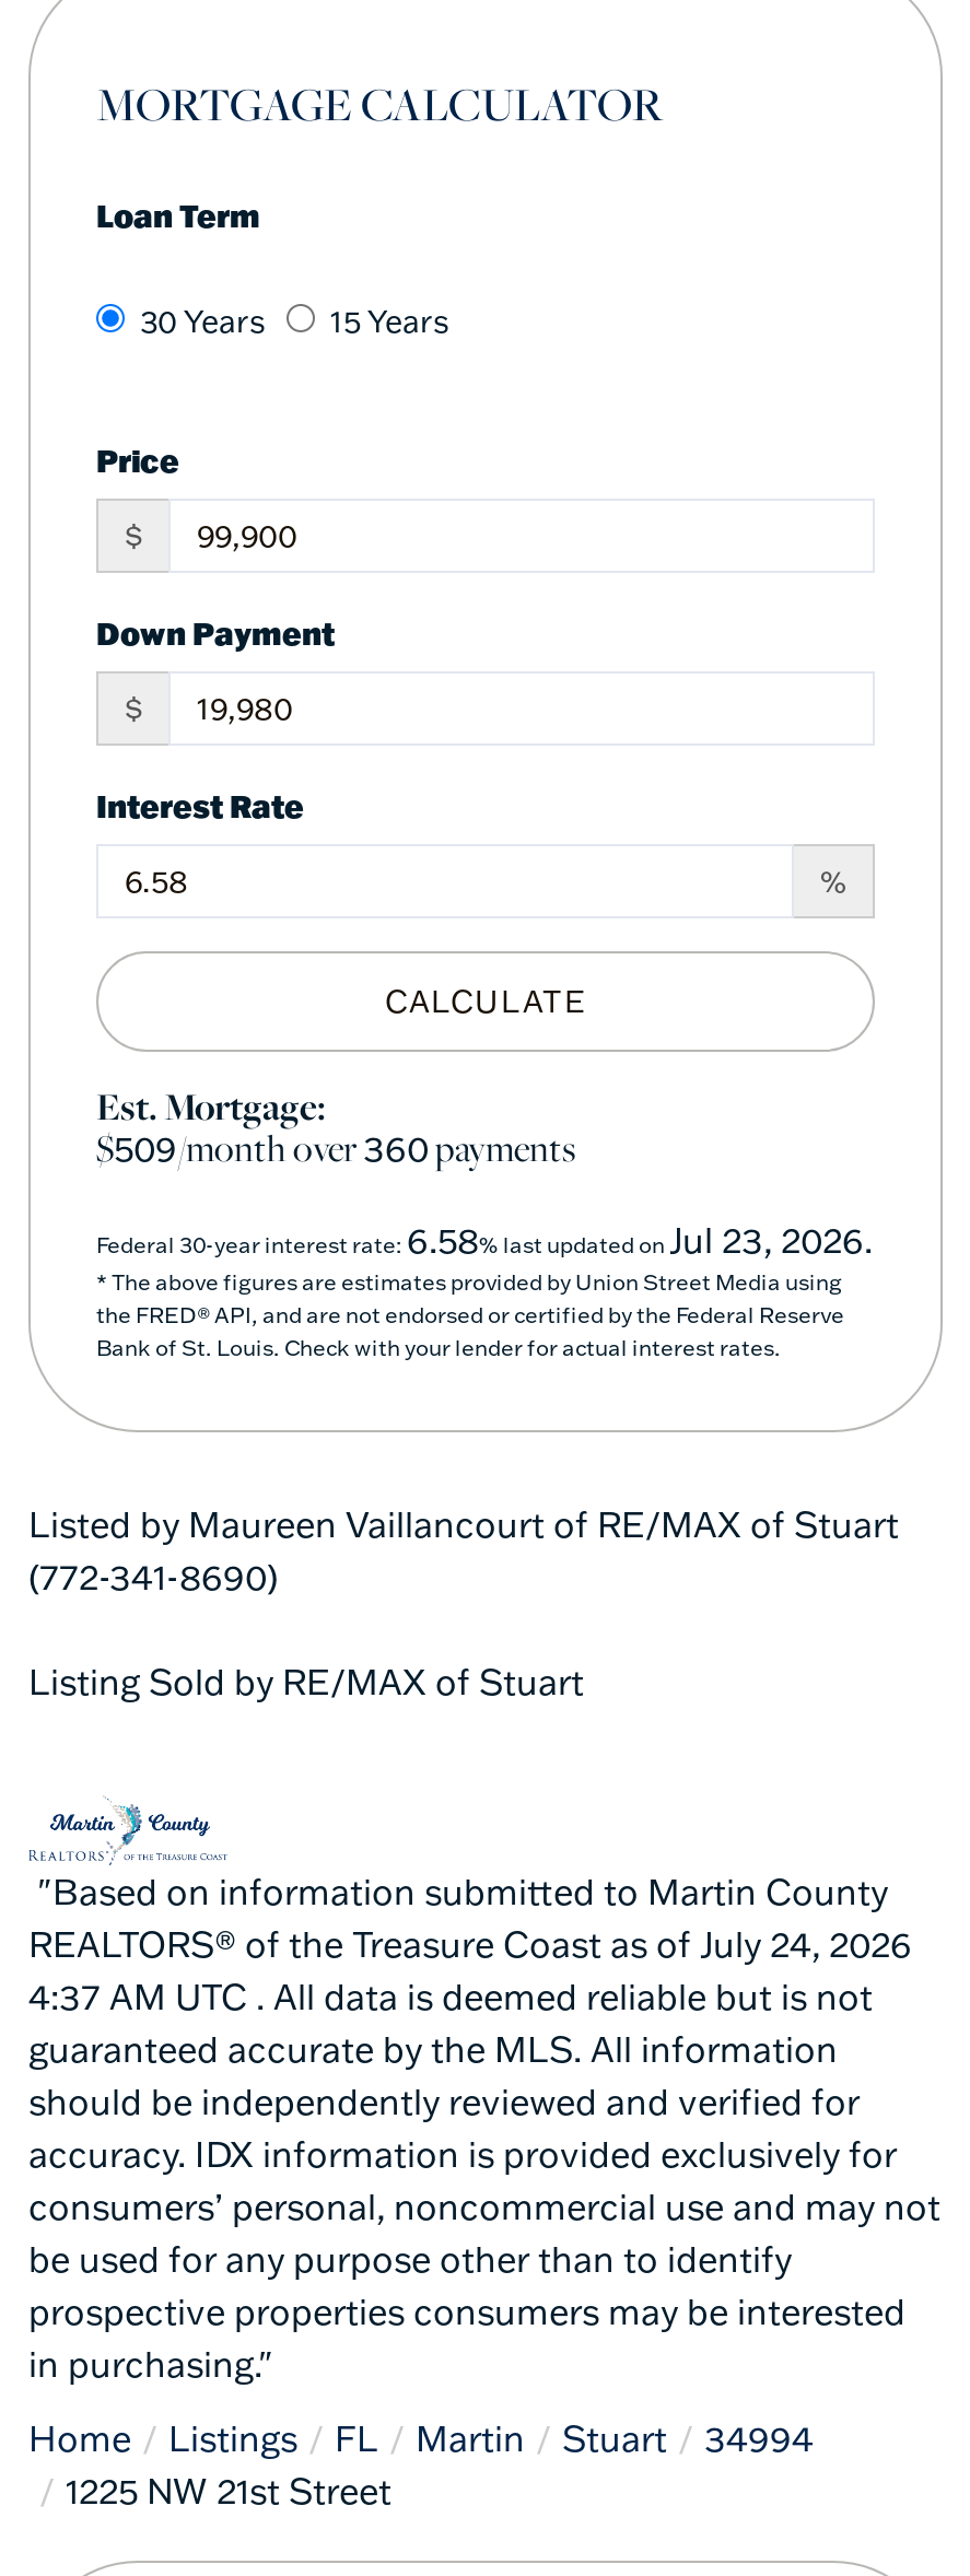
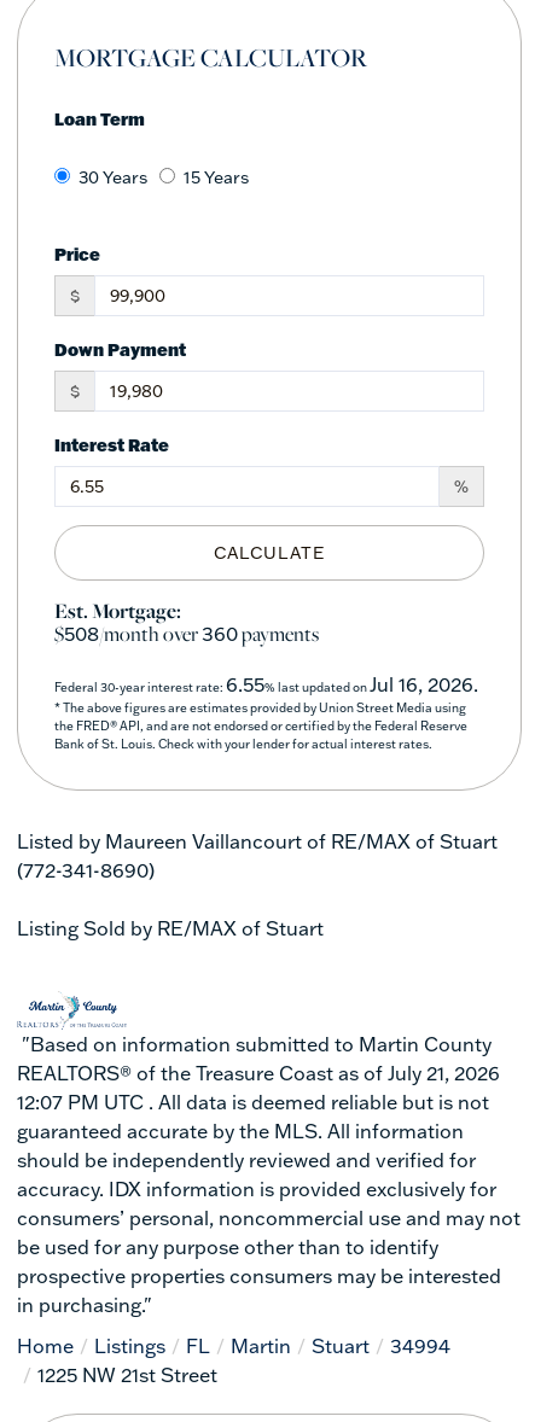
- $509/month over360payments
+ $508/month over360payments

- Federal 30-year interest rate: 6.58% last updated on Jul 23, 2026.
+ Federal 30-year interest rate: 6.55% last updated on Jul 16, 2026.

- REALTORS® of the Treasure Coast as of July 24, 2026
+ REALTORS® of the Treasure Coast as of July 21, 2026

- 4:37 AM UTC . All data is deemed reliable but is not
+ 12:07 PM UTC . All data is deemed reliable but is not
